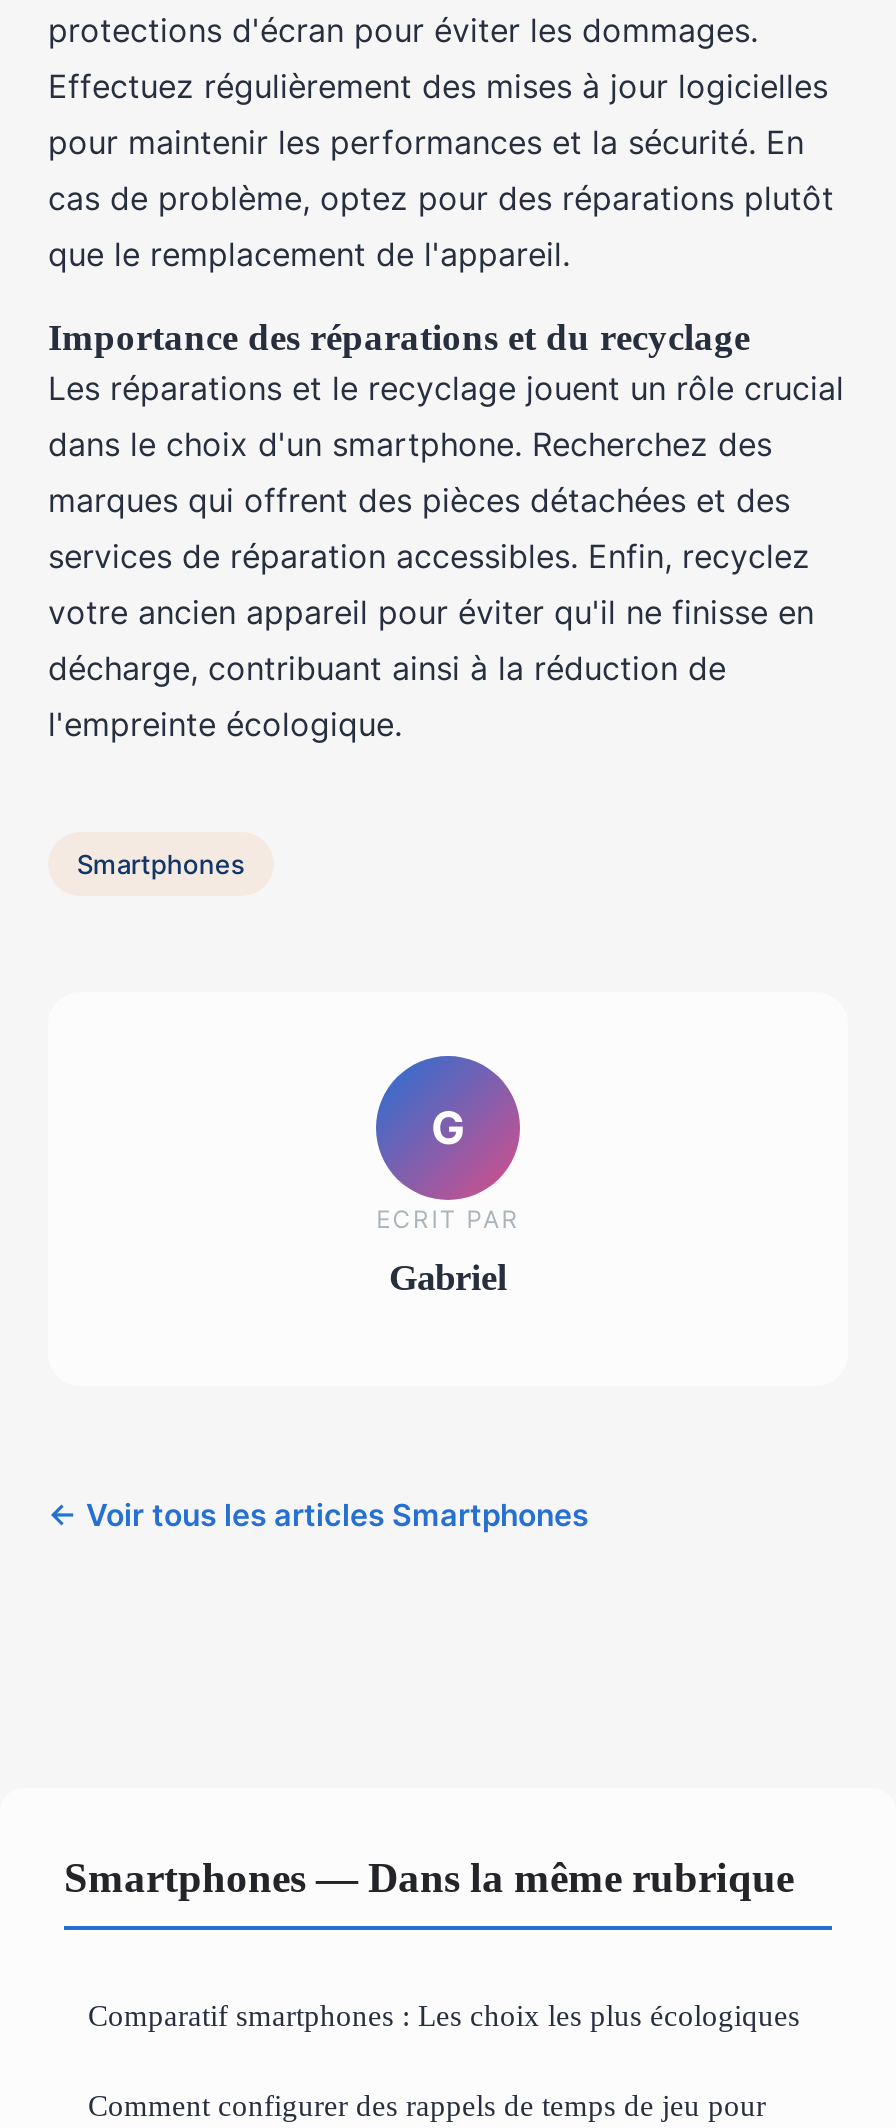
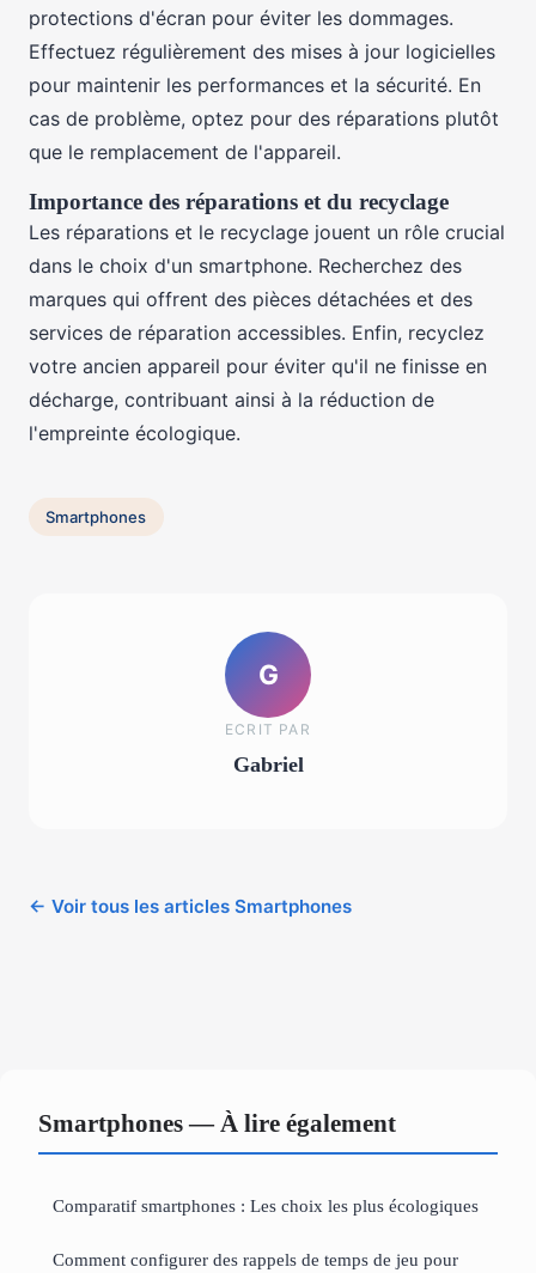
- Smartphones — Dans la même rubrique
+ Smartphones — À lire également
